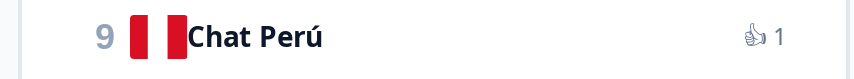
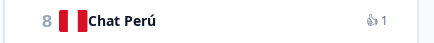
- 9 Chat Perú
+ 8 Chat Perú
